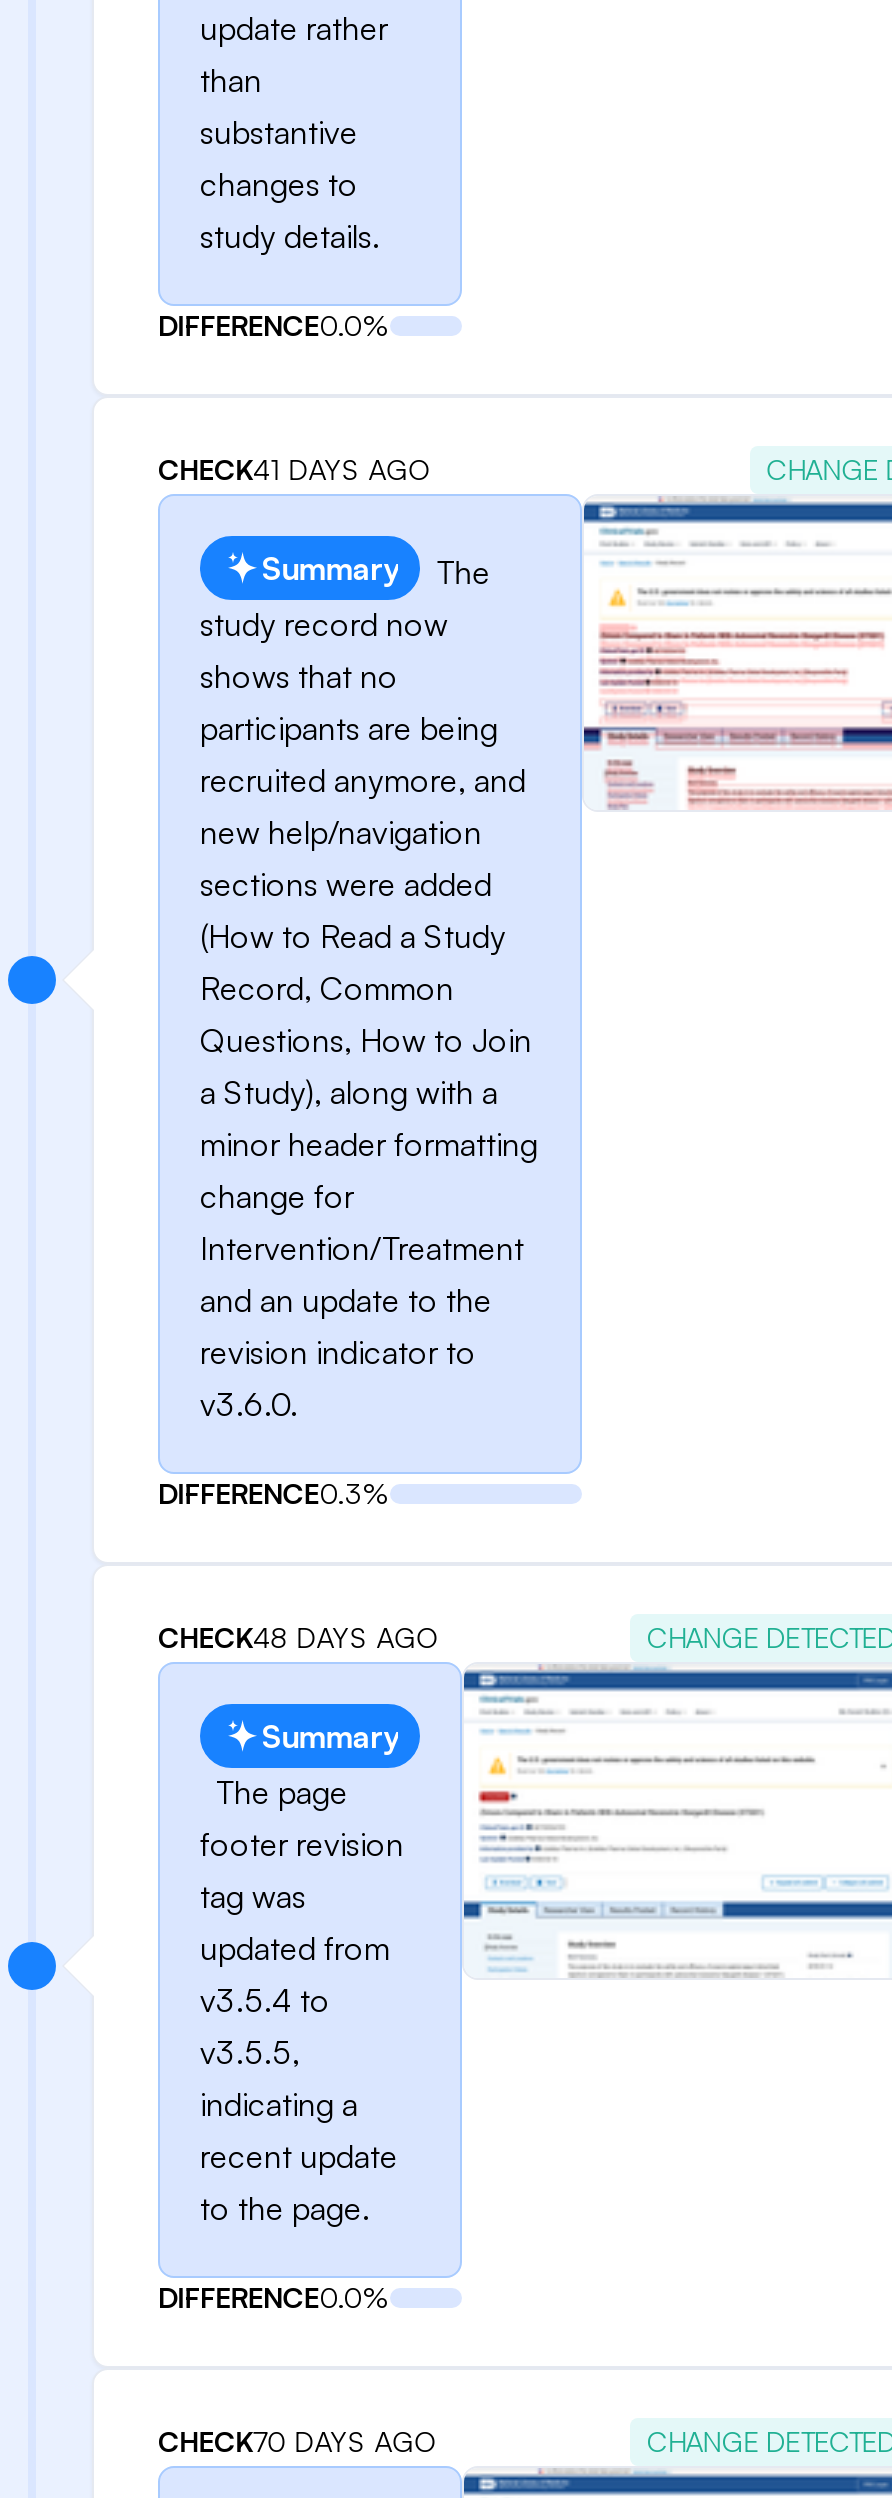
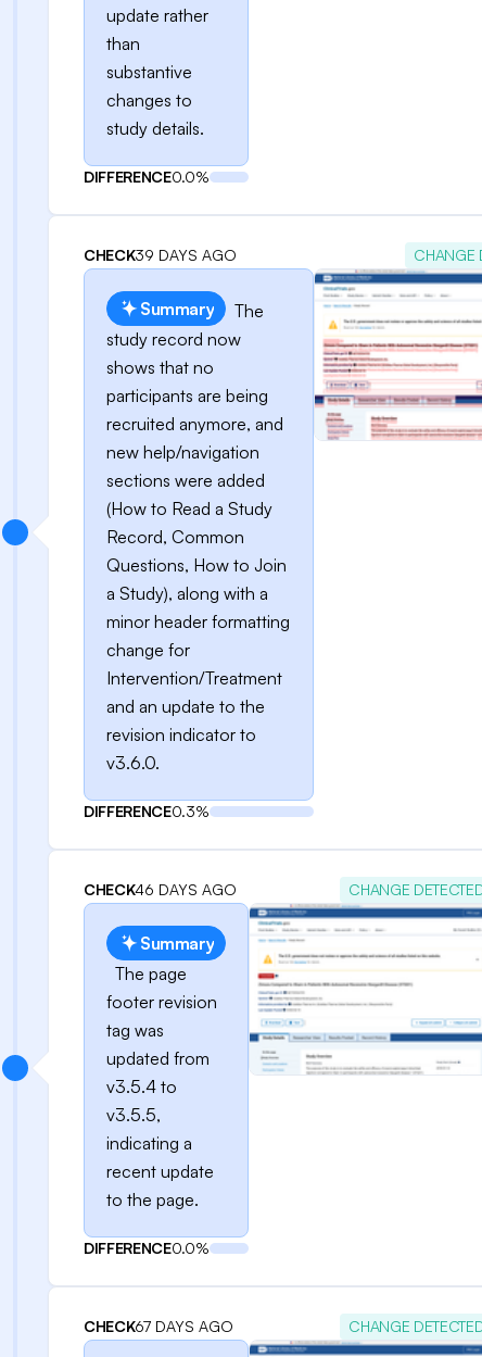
- CHECK41 DAYS AGO
+ CHECK39 DAYS AGO

- CHECK48 DAYS AGO
+ CHECK46 DAYS AGO

- CHECK70 DAYS AGO
+ CHECK67 DAYS AGO
